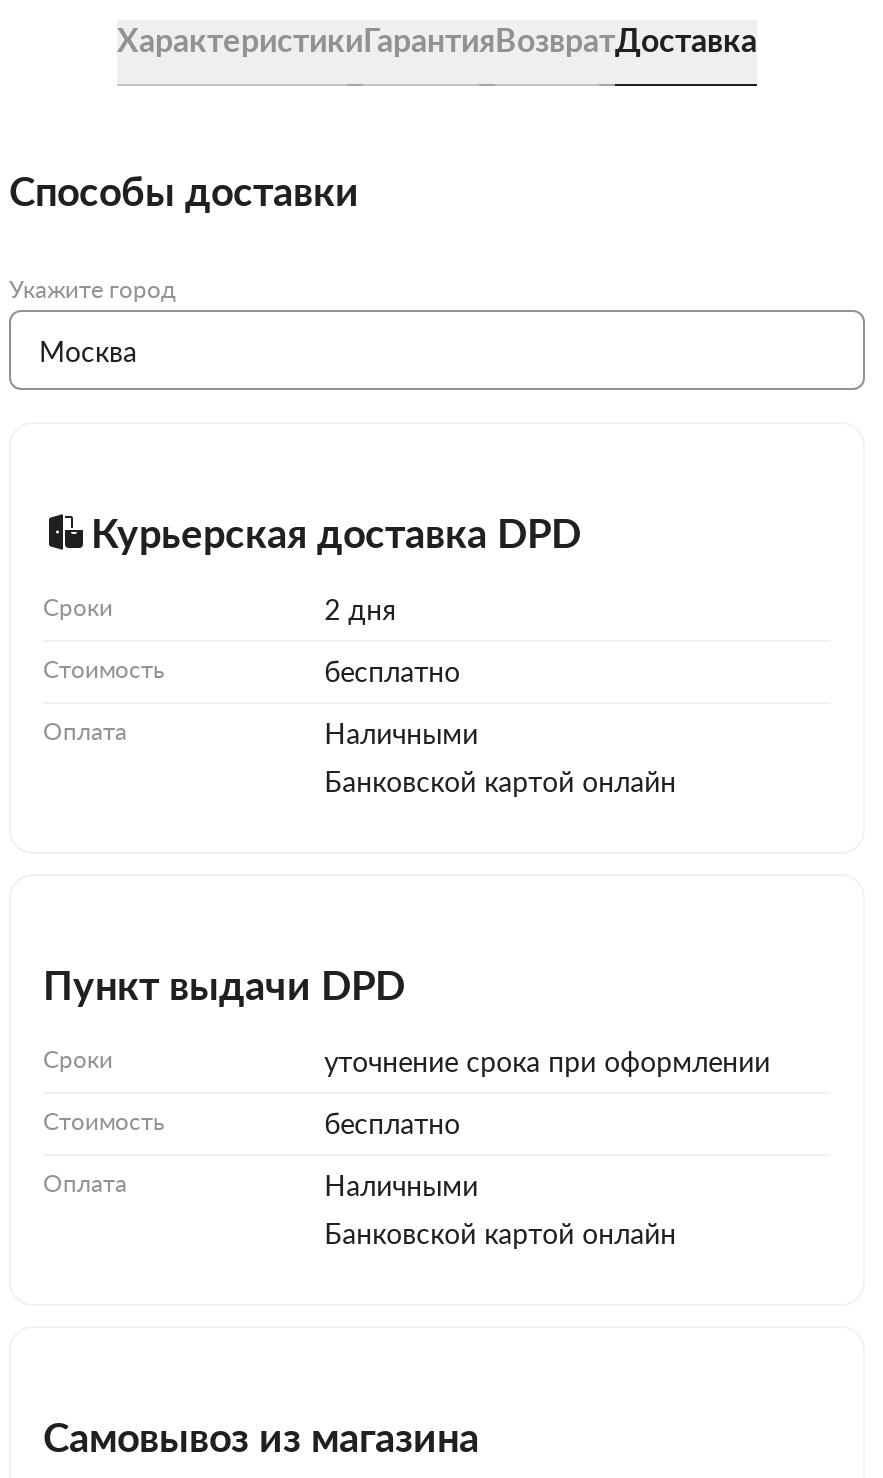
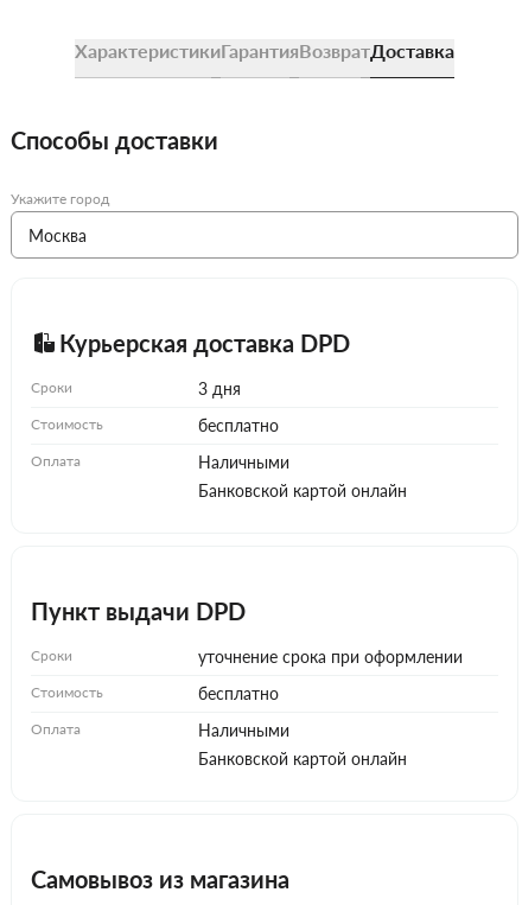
- 2 дня
+ 3 дня
